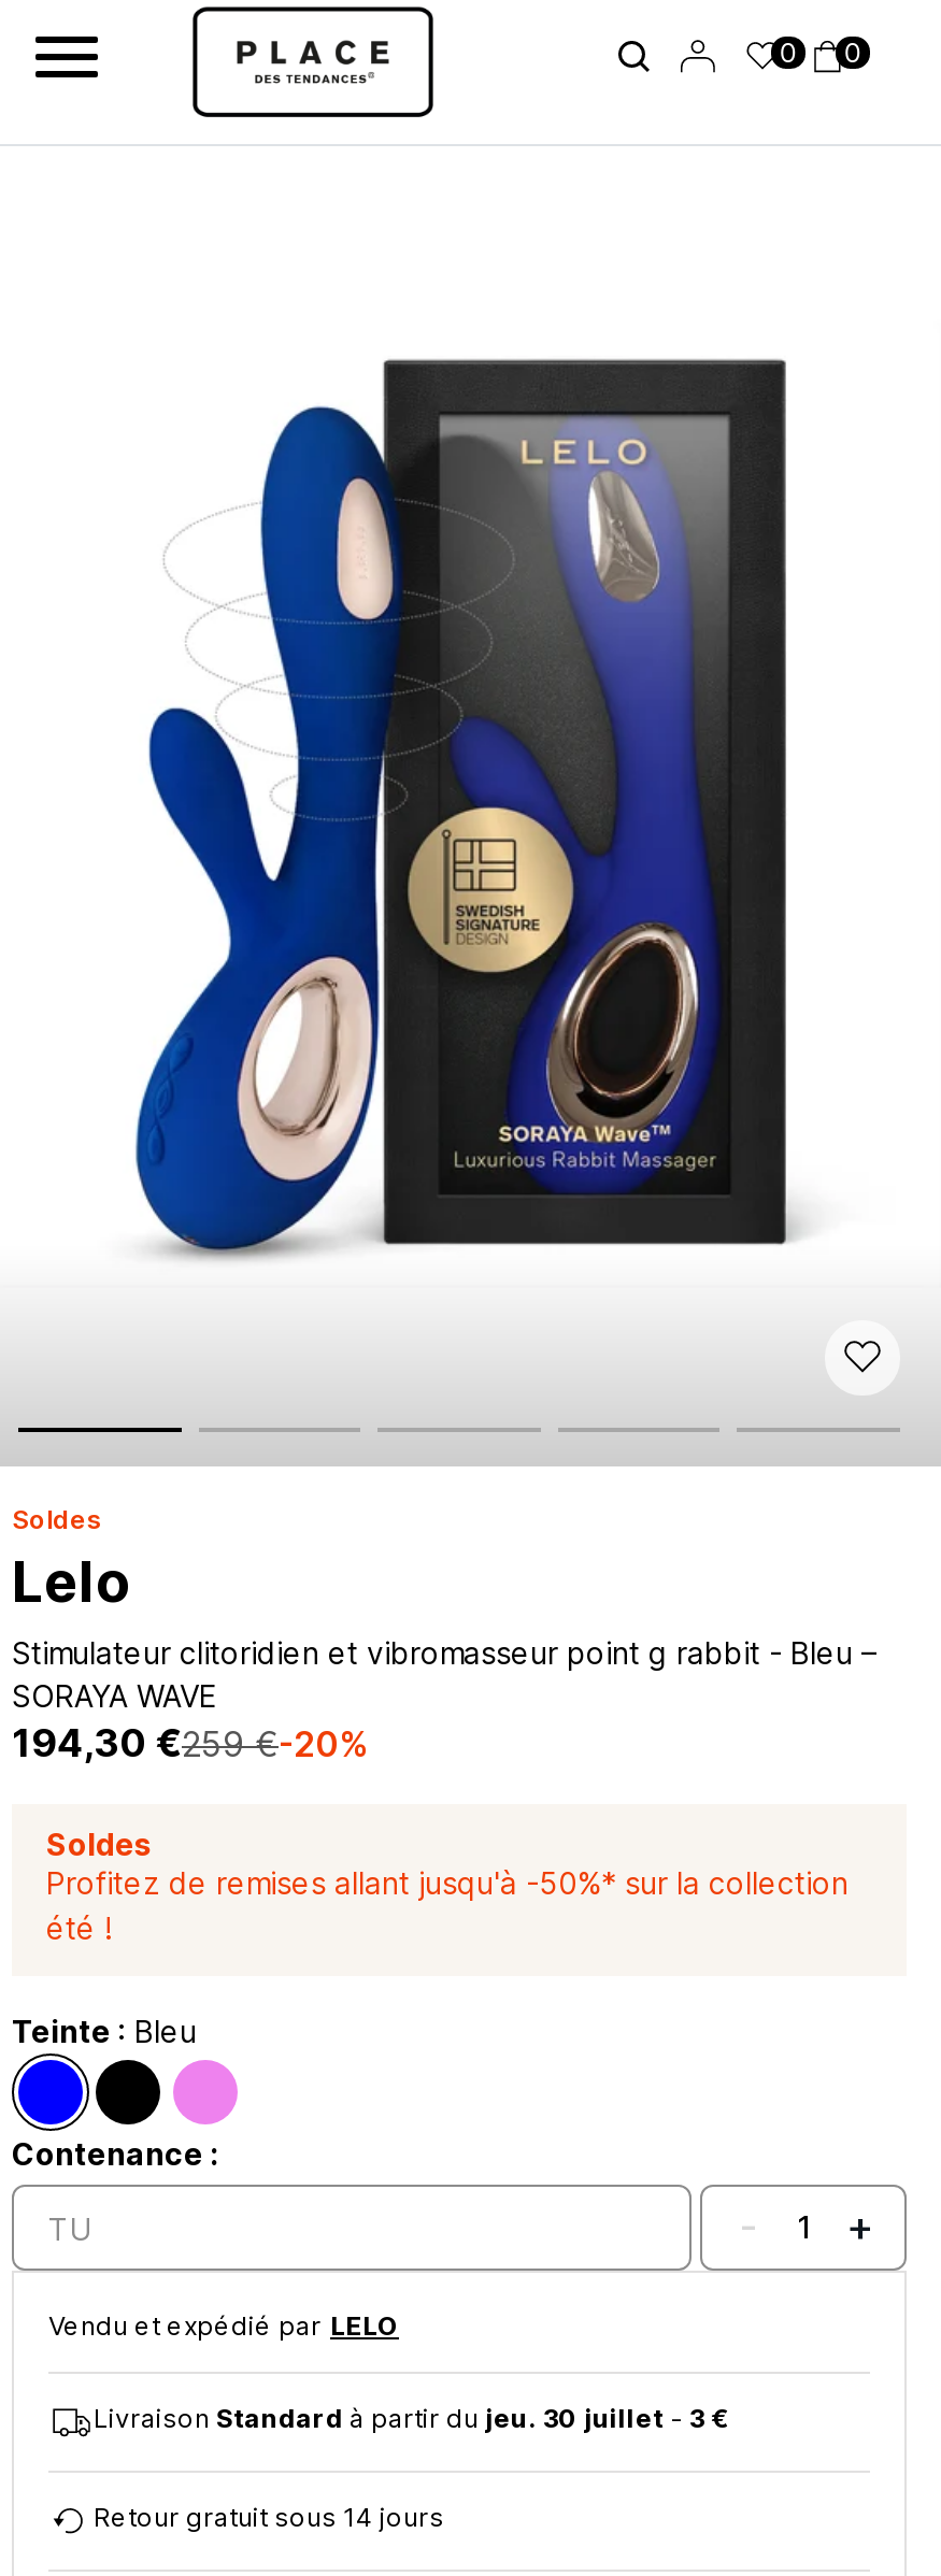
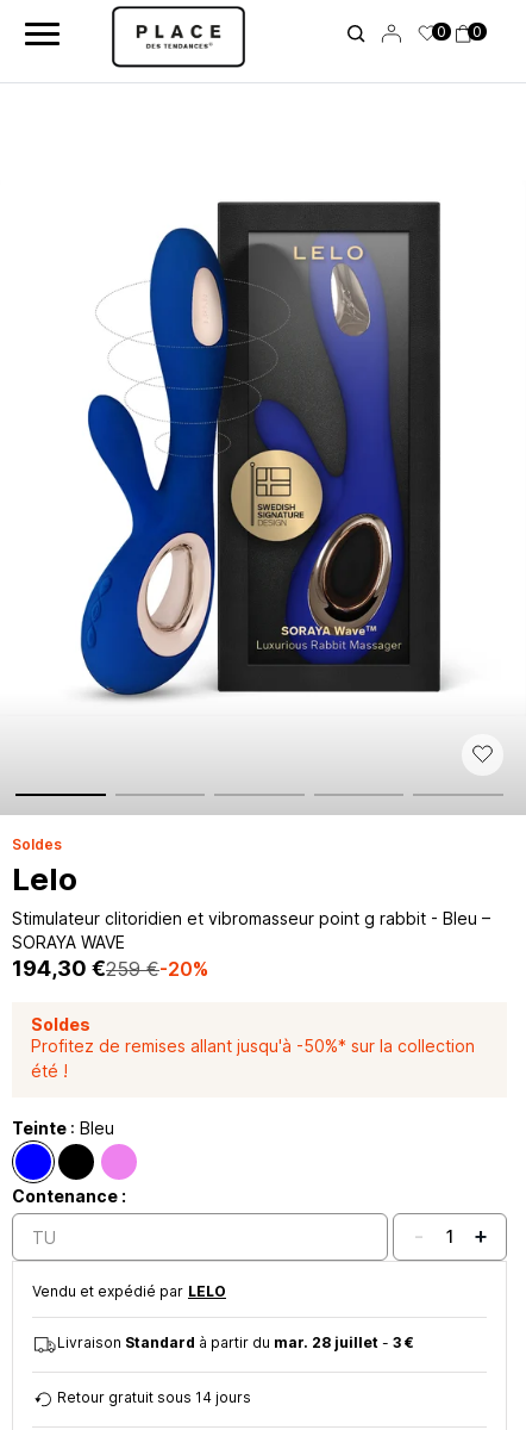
- Livraison Standard à partir du jeu. 30 juillet - 3 €
+ Livraison Standard à partir du mar. 28 juillet - 3 €
